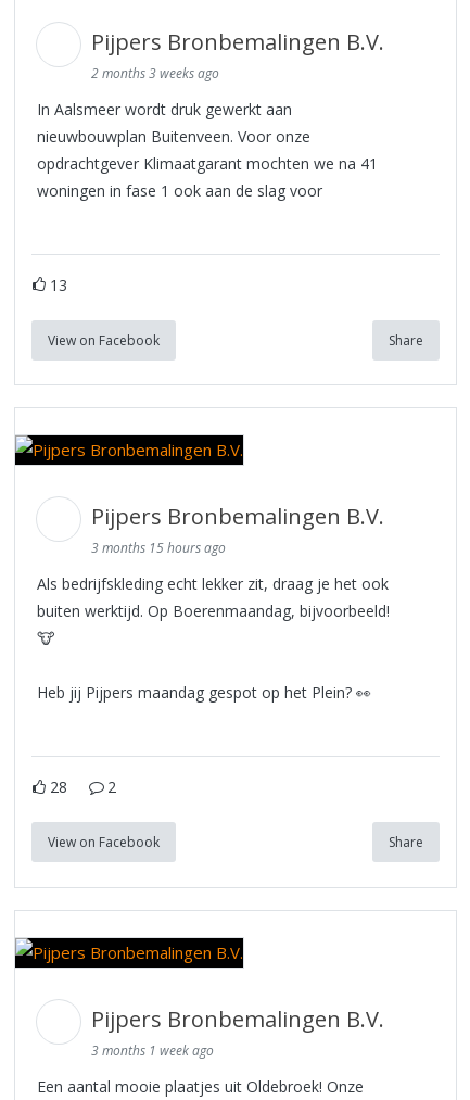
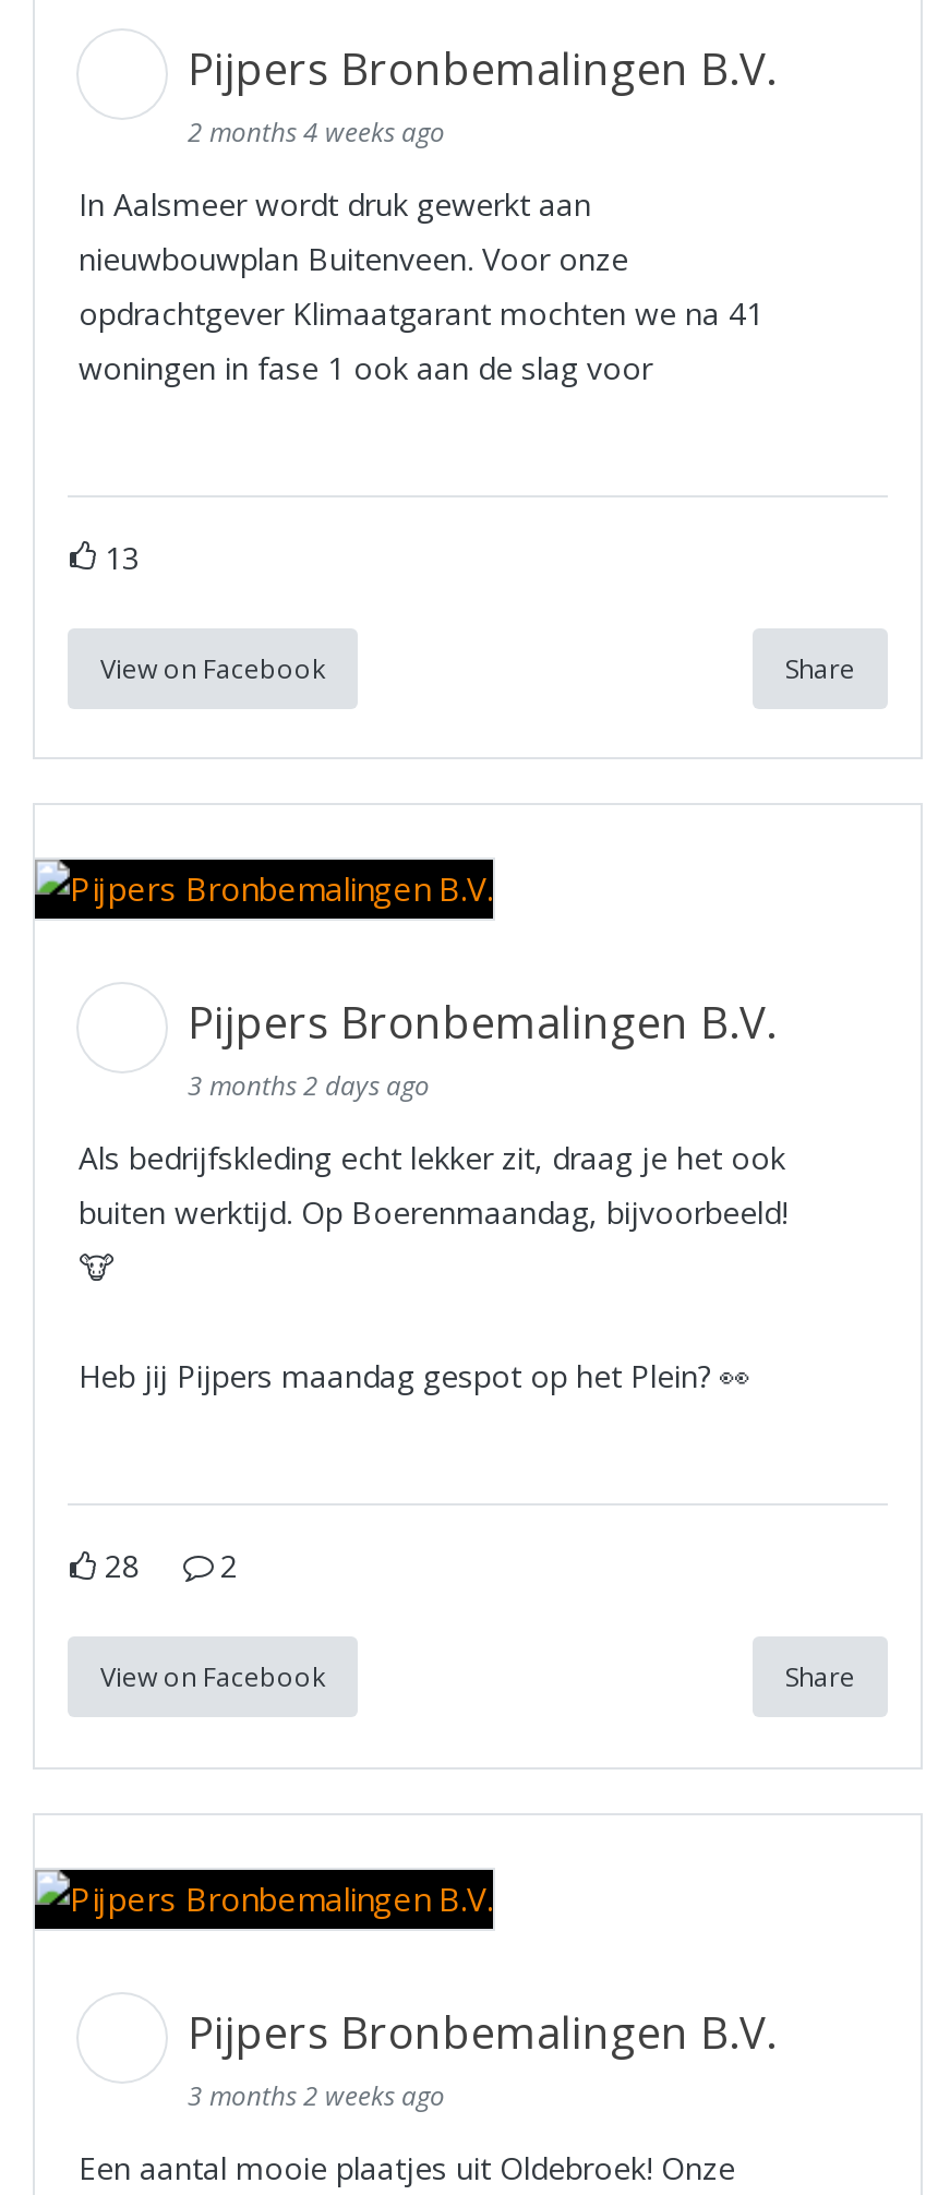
- 2 months 3 weeks ago
+ 2 months 4 weeks ago

- 3 months 15 hours ago
+ 3 months 2 days ago

- 3 months 1 week ago
+ 3 months 2 weeks ago
